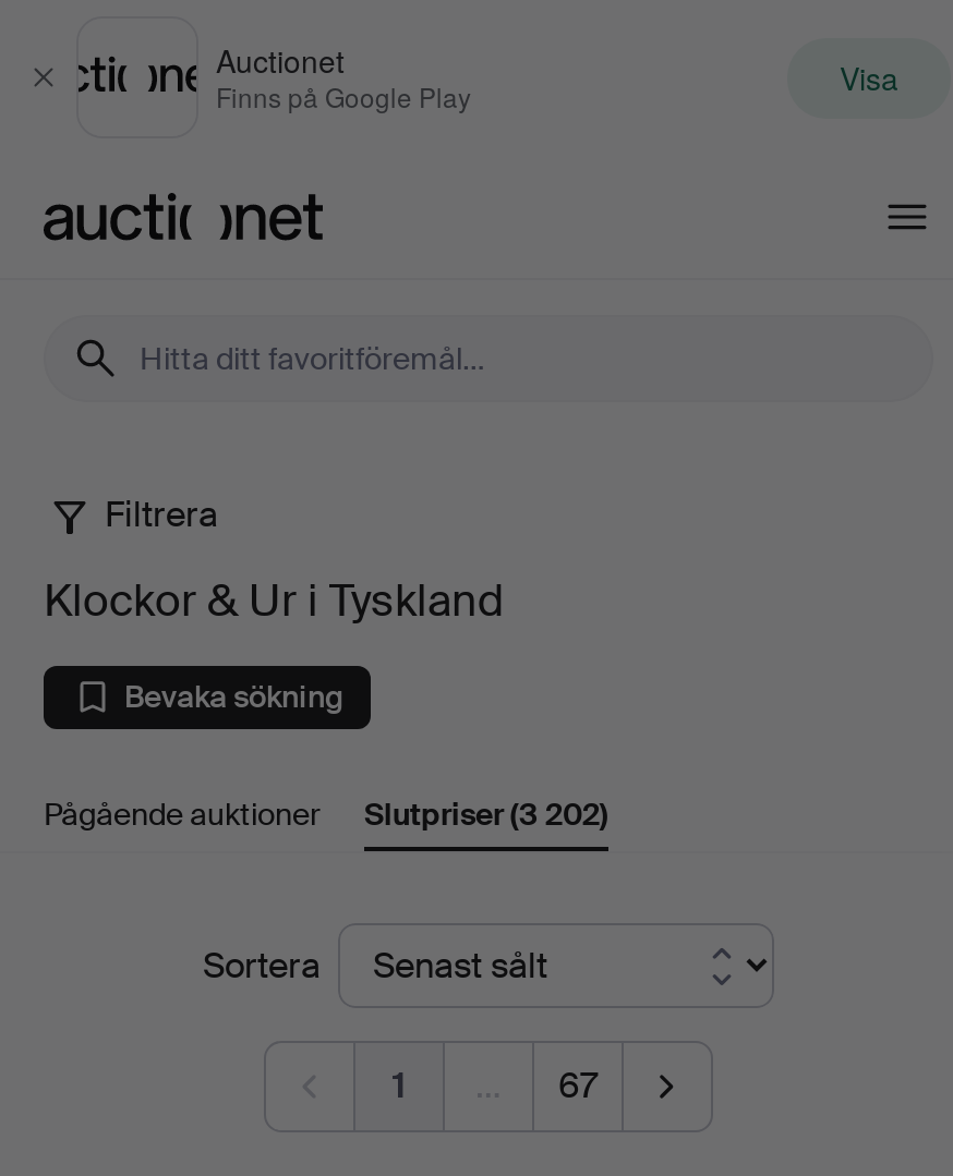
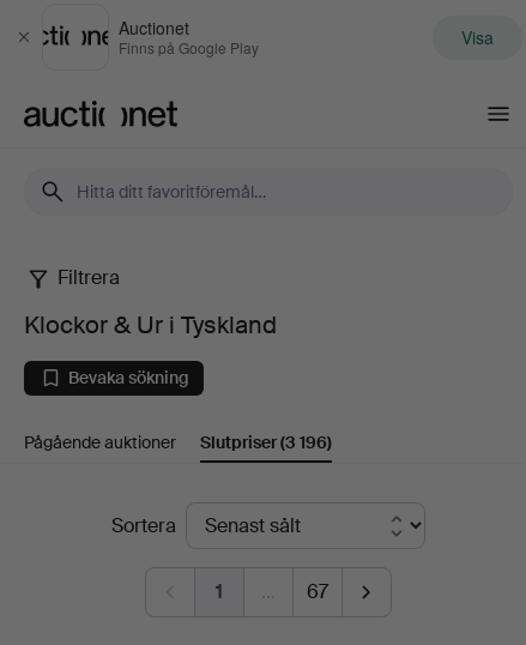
- Slutpriser(3 202)
+ Slutpriser(3 196)
